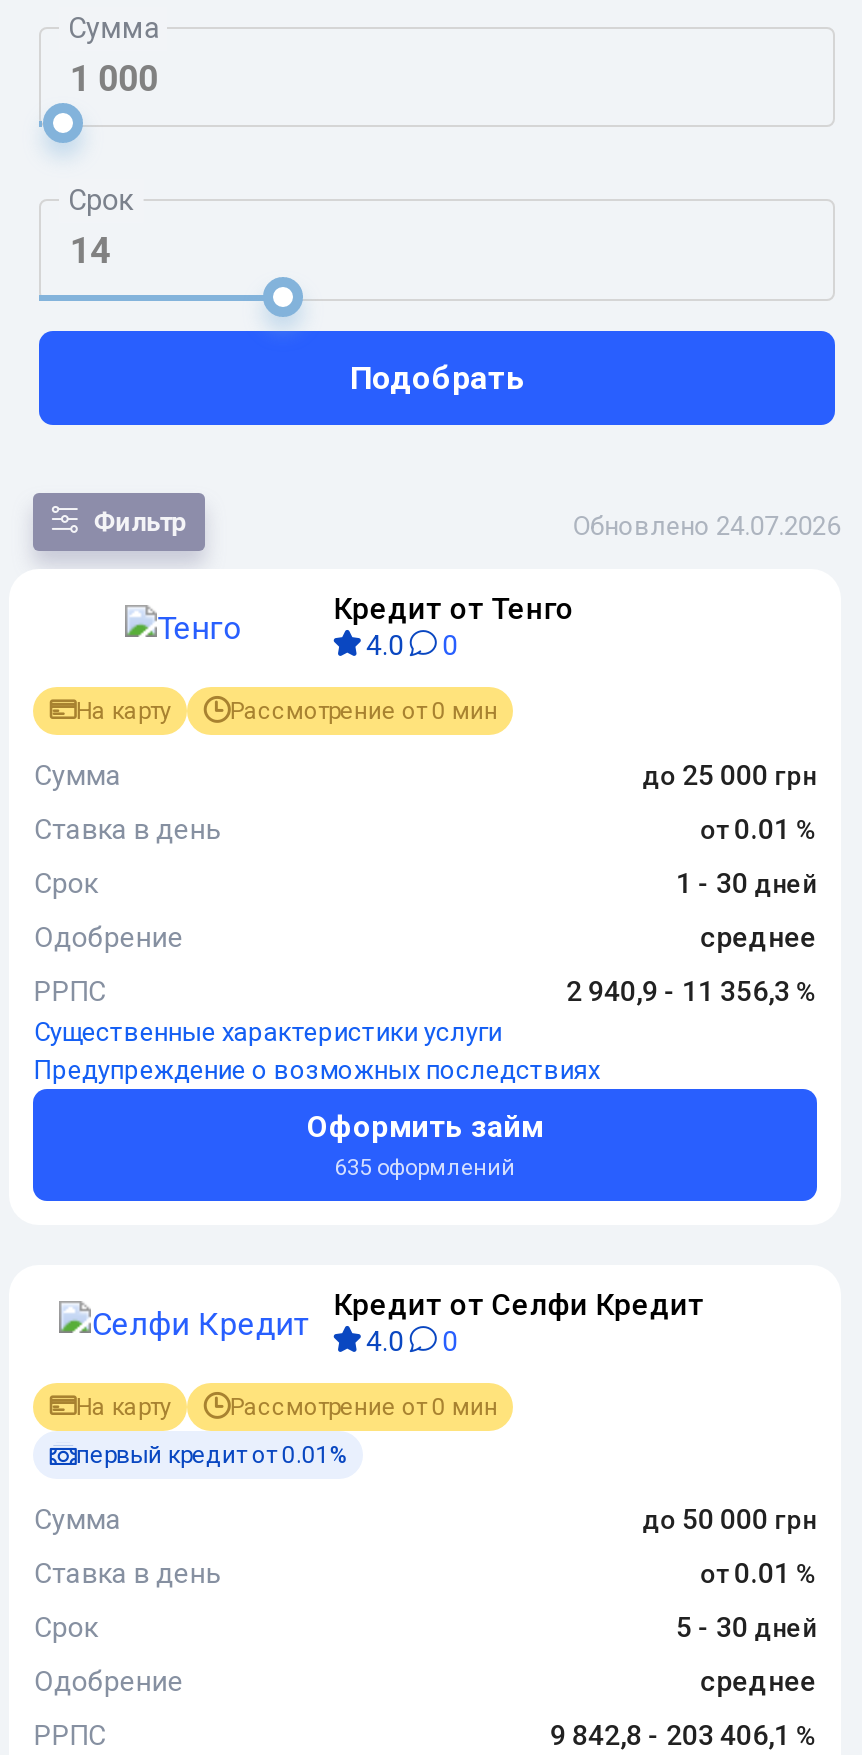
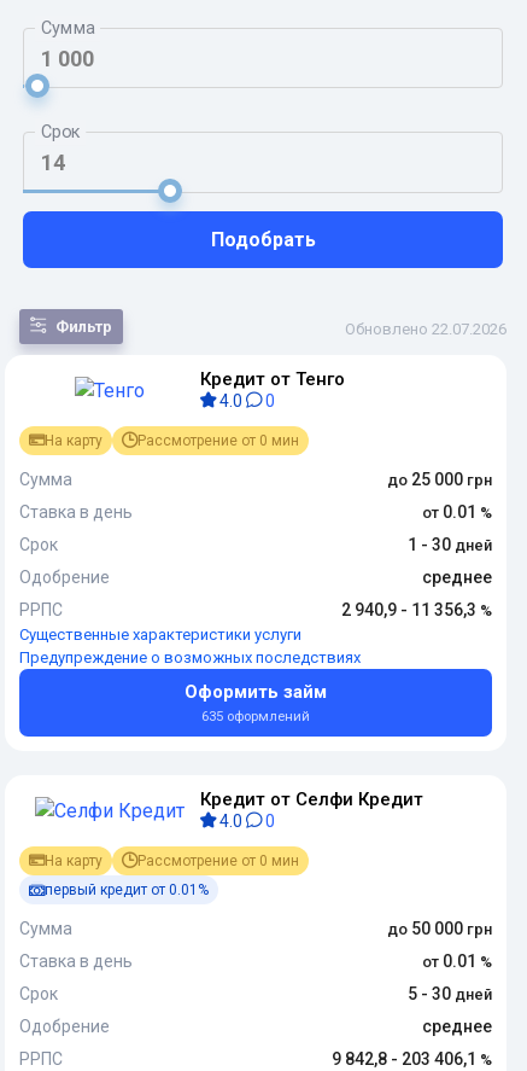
- Обновлено 24.07.2026
+ Обновлено 22.07.2026
